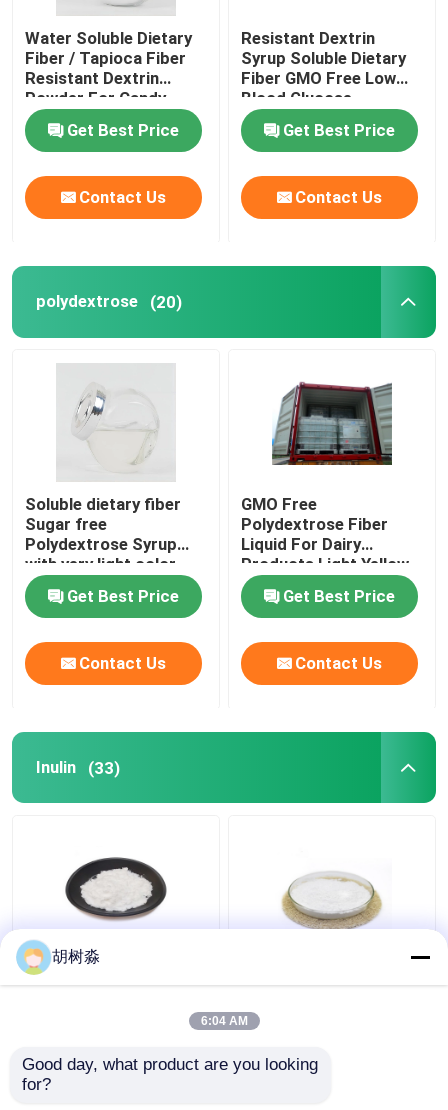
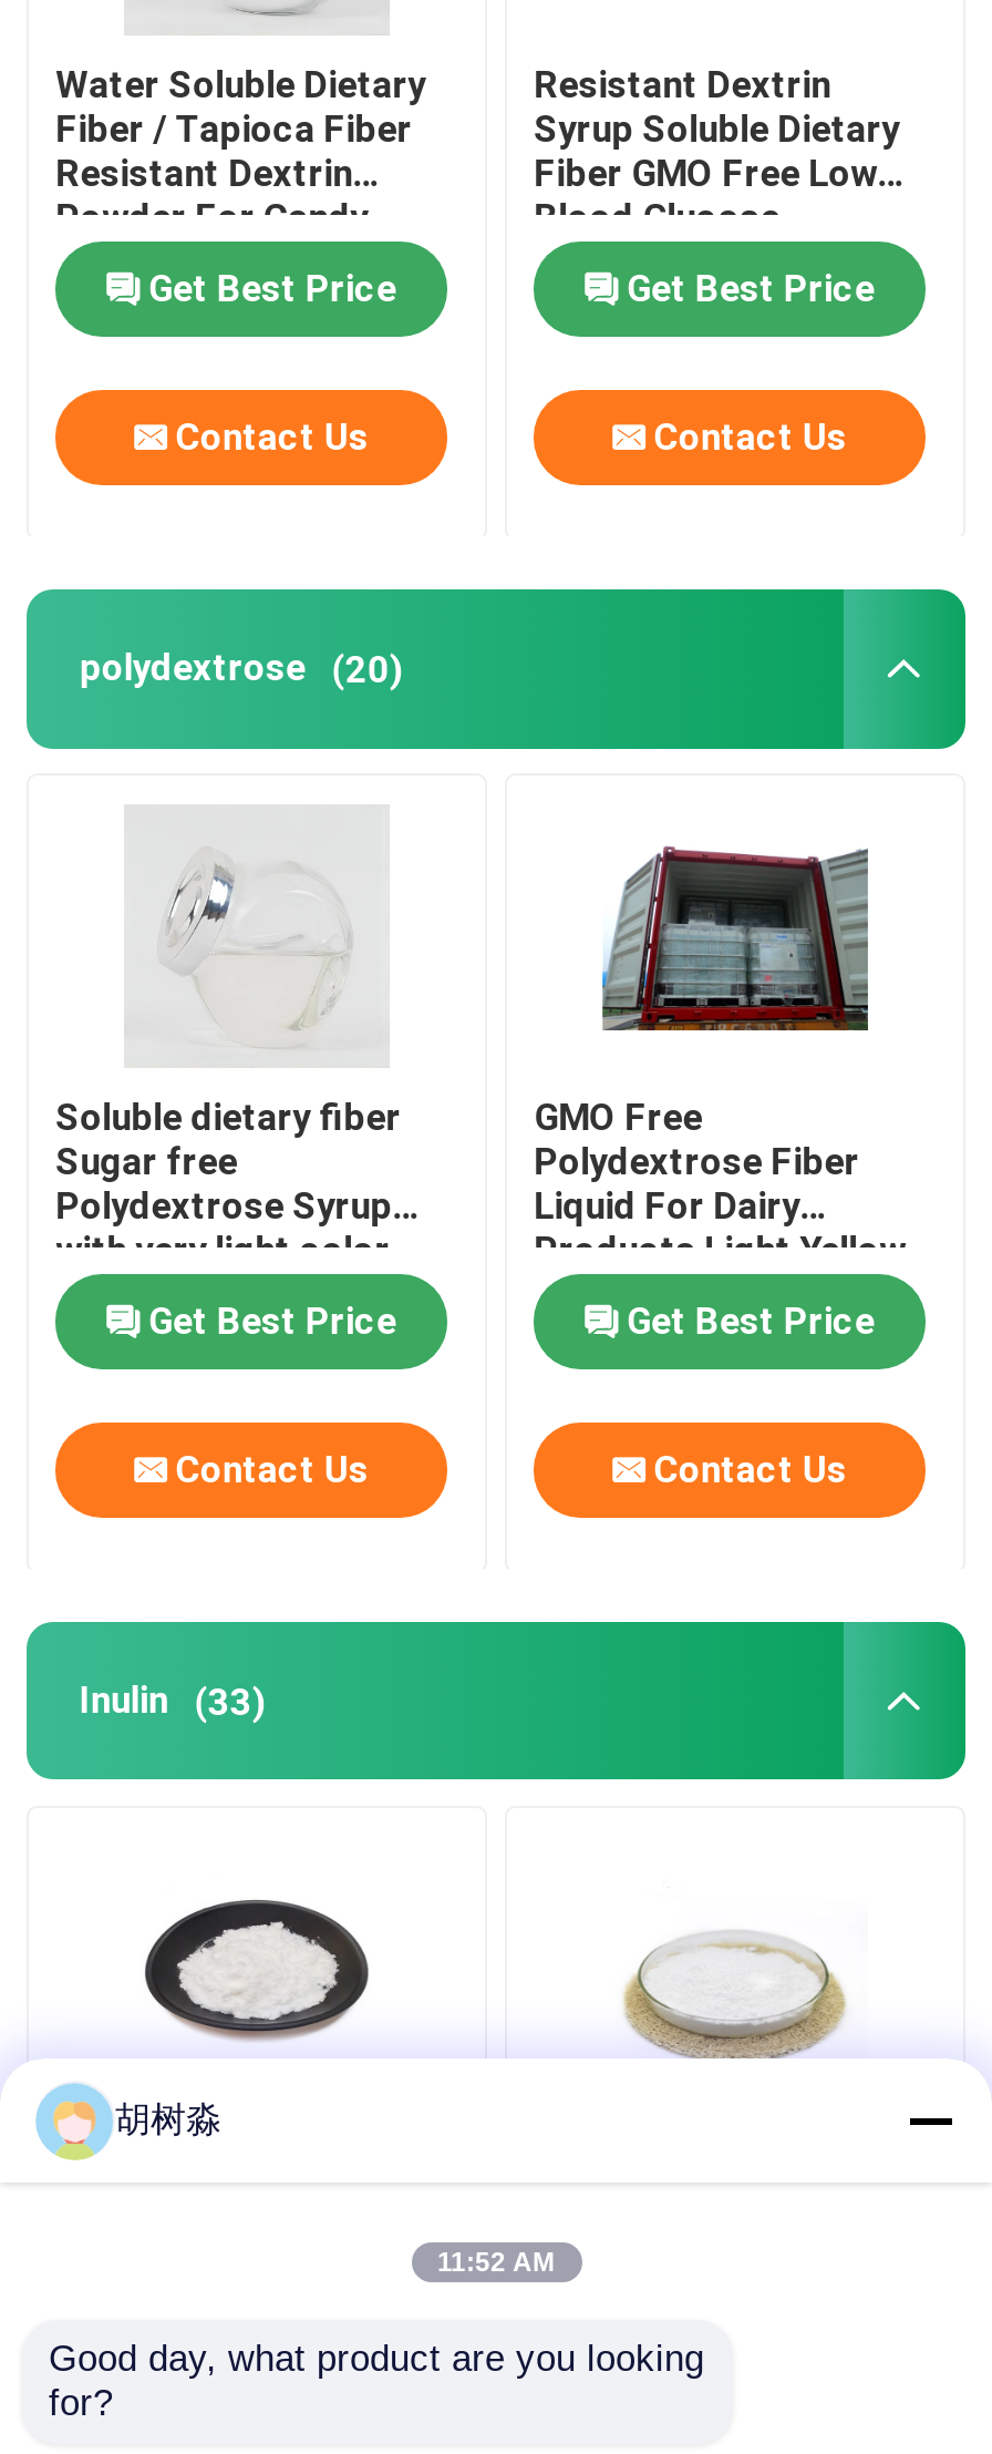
- 6:04 AM
+ 11:52 AM
